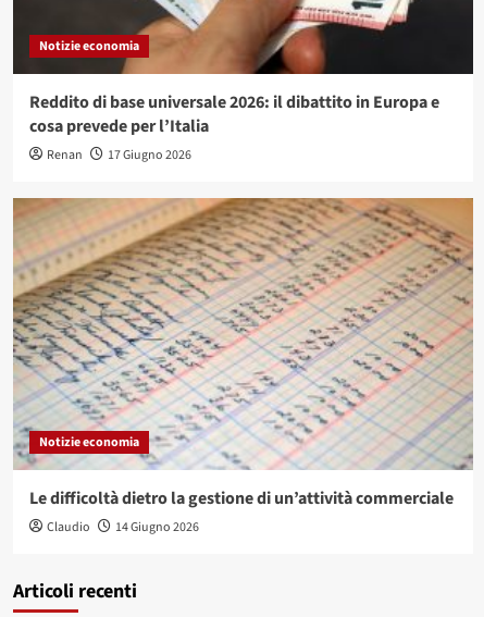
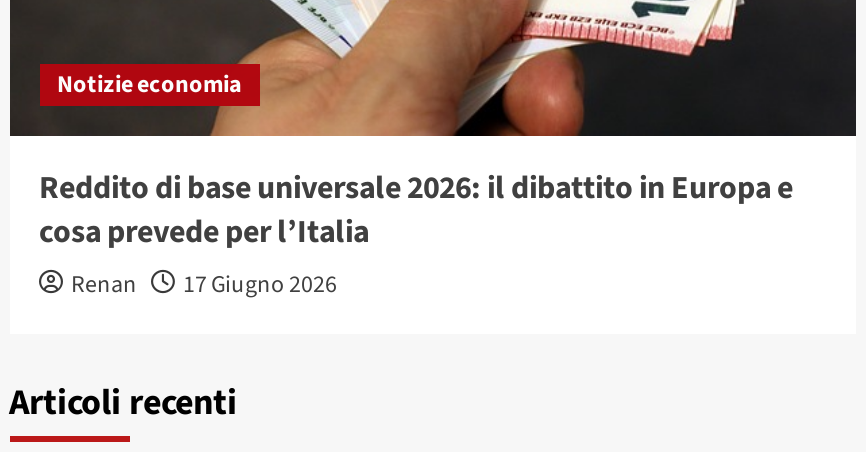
- [image]
- Notizie economia
- Le difficoltà dietro la gestione di un’attività commerciale
- Claudio
- 14 Giugno 2026
